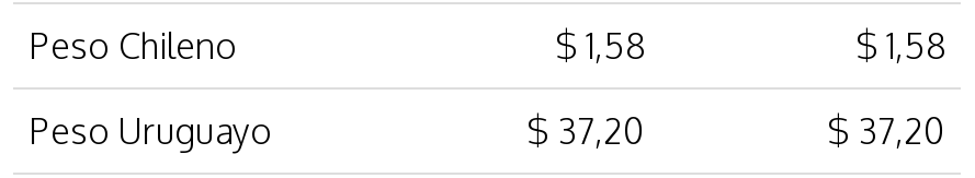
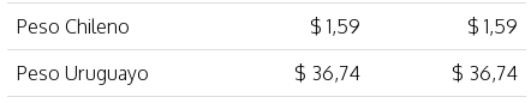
- $ 1,58
+ $ 1,59

- $ 1,58
+ $ 1,59

- $ 37,20
+ $ 36,74

- $ 37,20
+ $ 36,74
